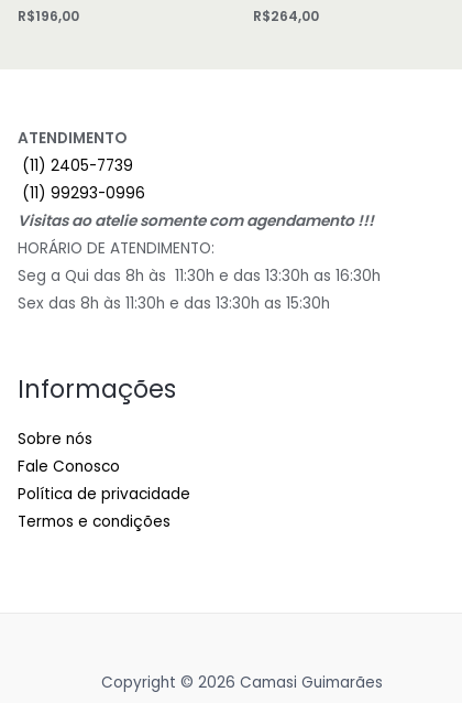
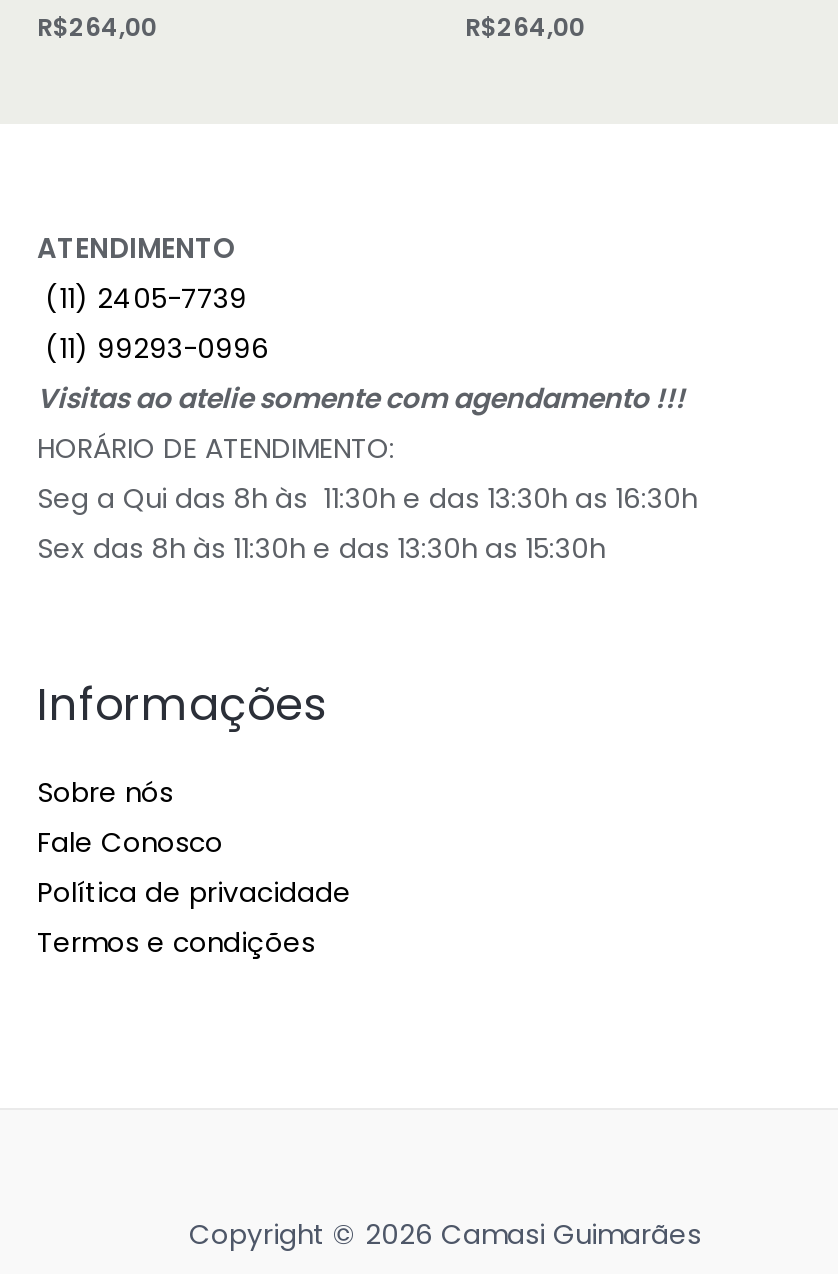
- R$196,00
+ R$264,00
